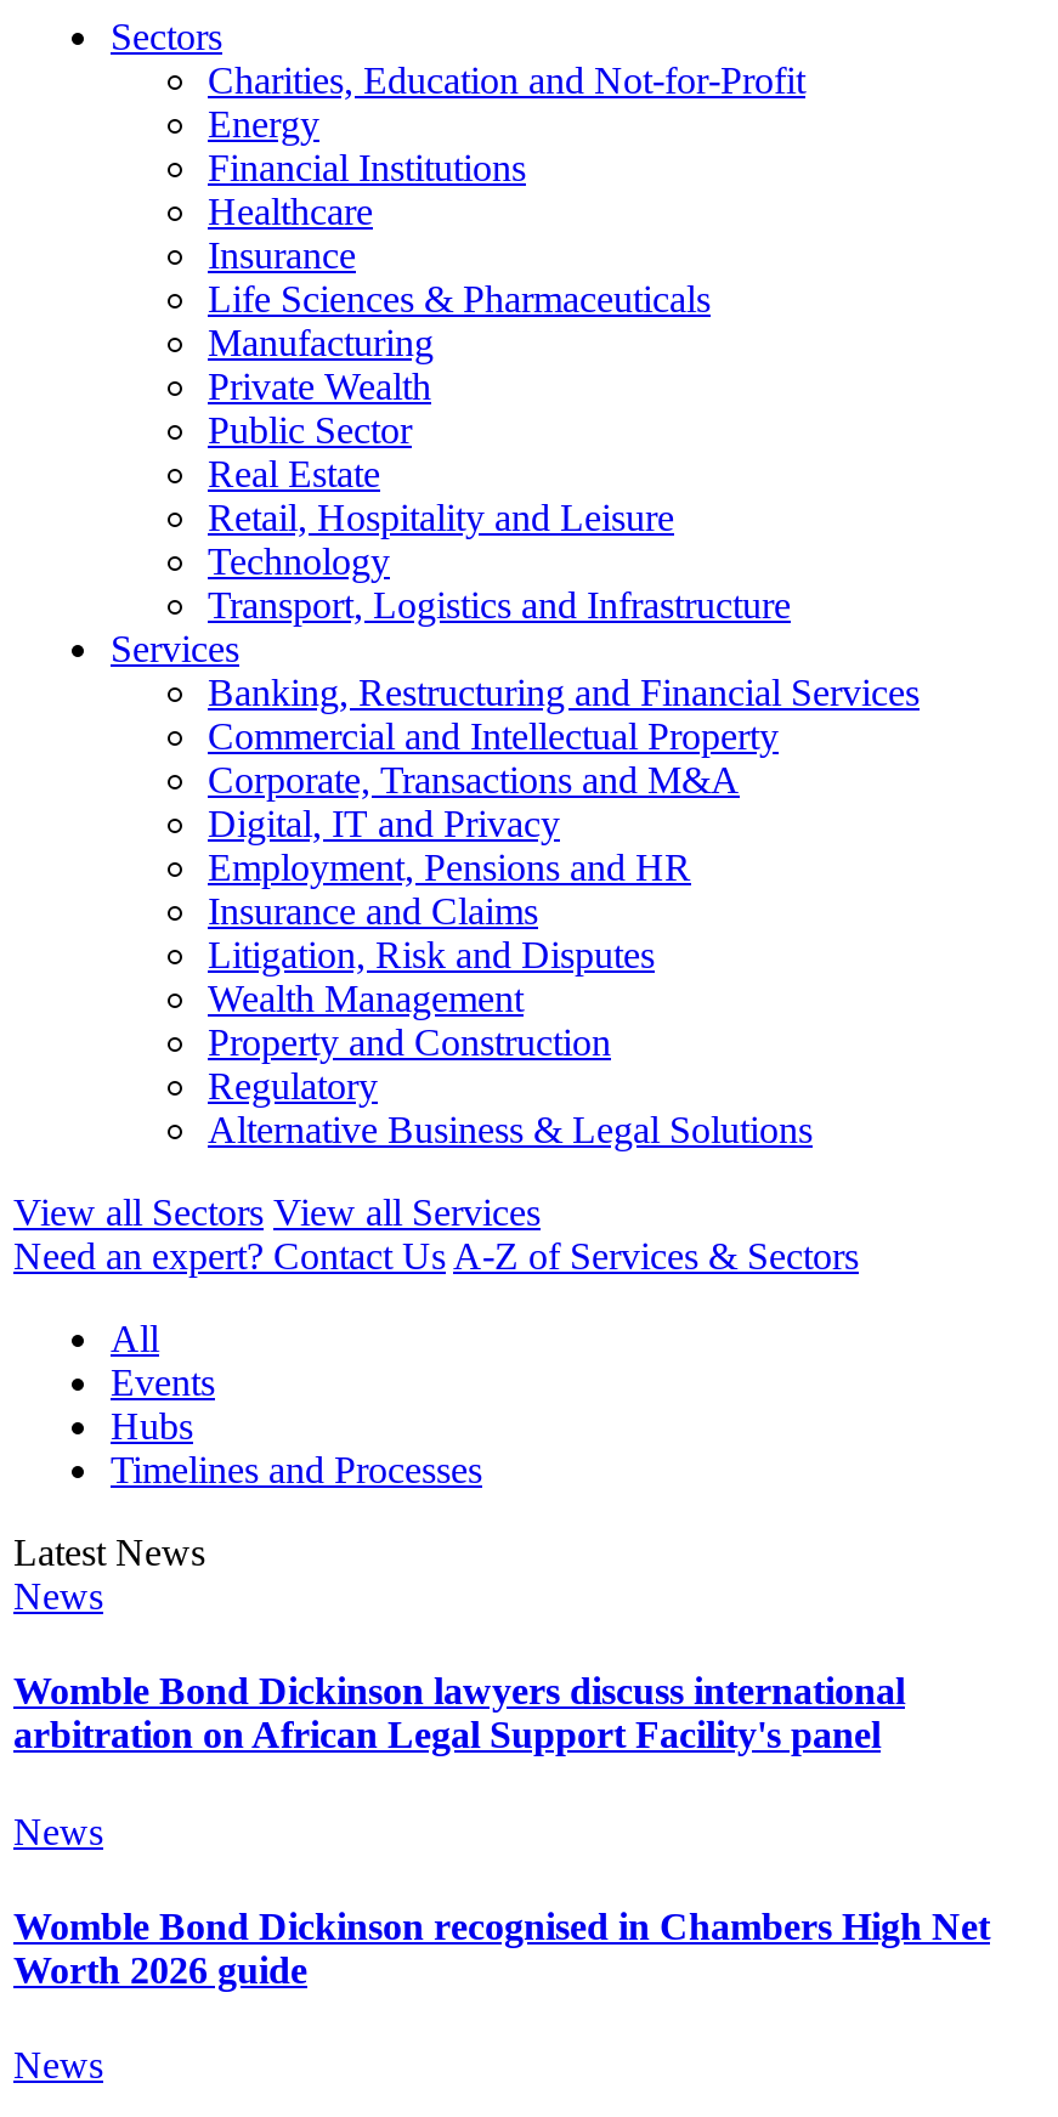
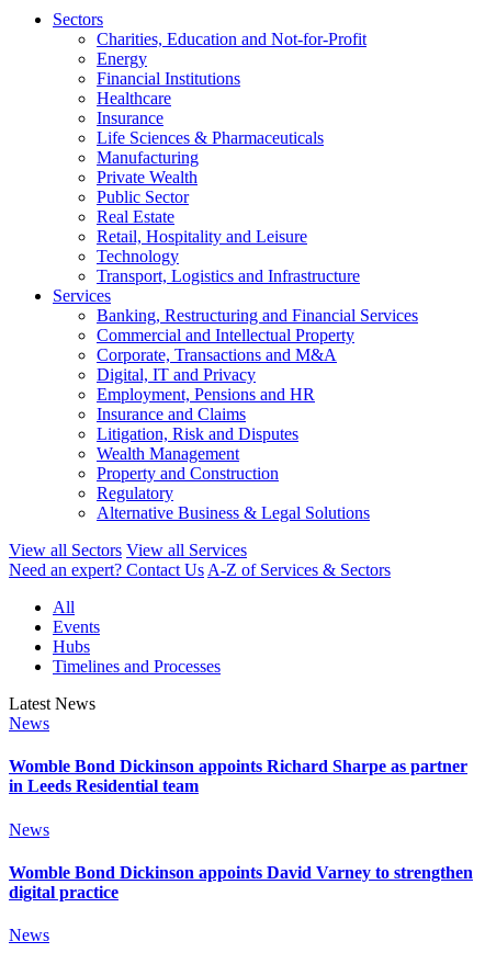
- Womble Bond Dickinson lawyers discuss international
- arbitration on African Legal Support Facility's panel
+ Womble Bond Dickinson appoints Richard Sharpe as partner
+ in Leeds Residential team

- Womble Bond Dickinson recognised in Chambers High Net
- Worth 2026 guide
+ Womble Bond Dickinson appoints David Varney to strengthen
+ digital practice
